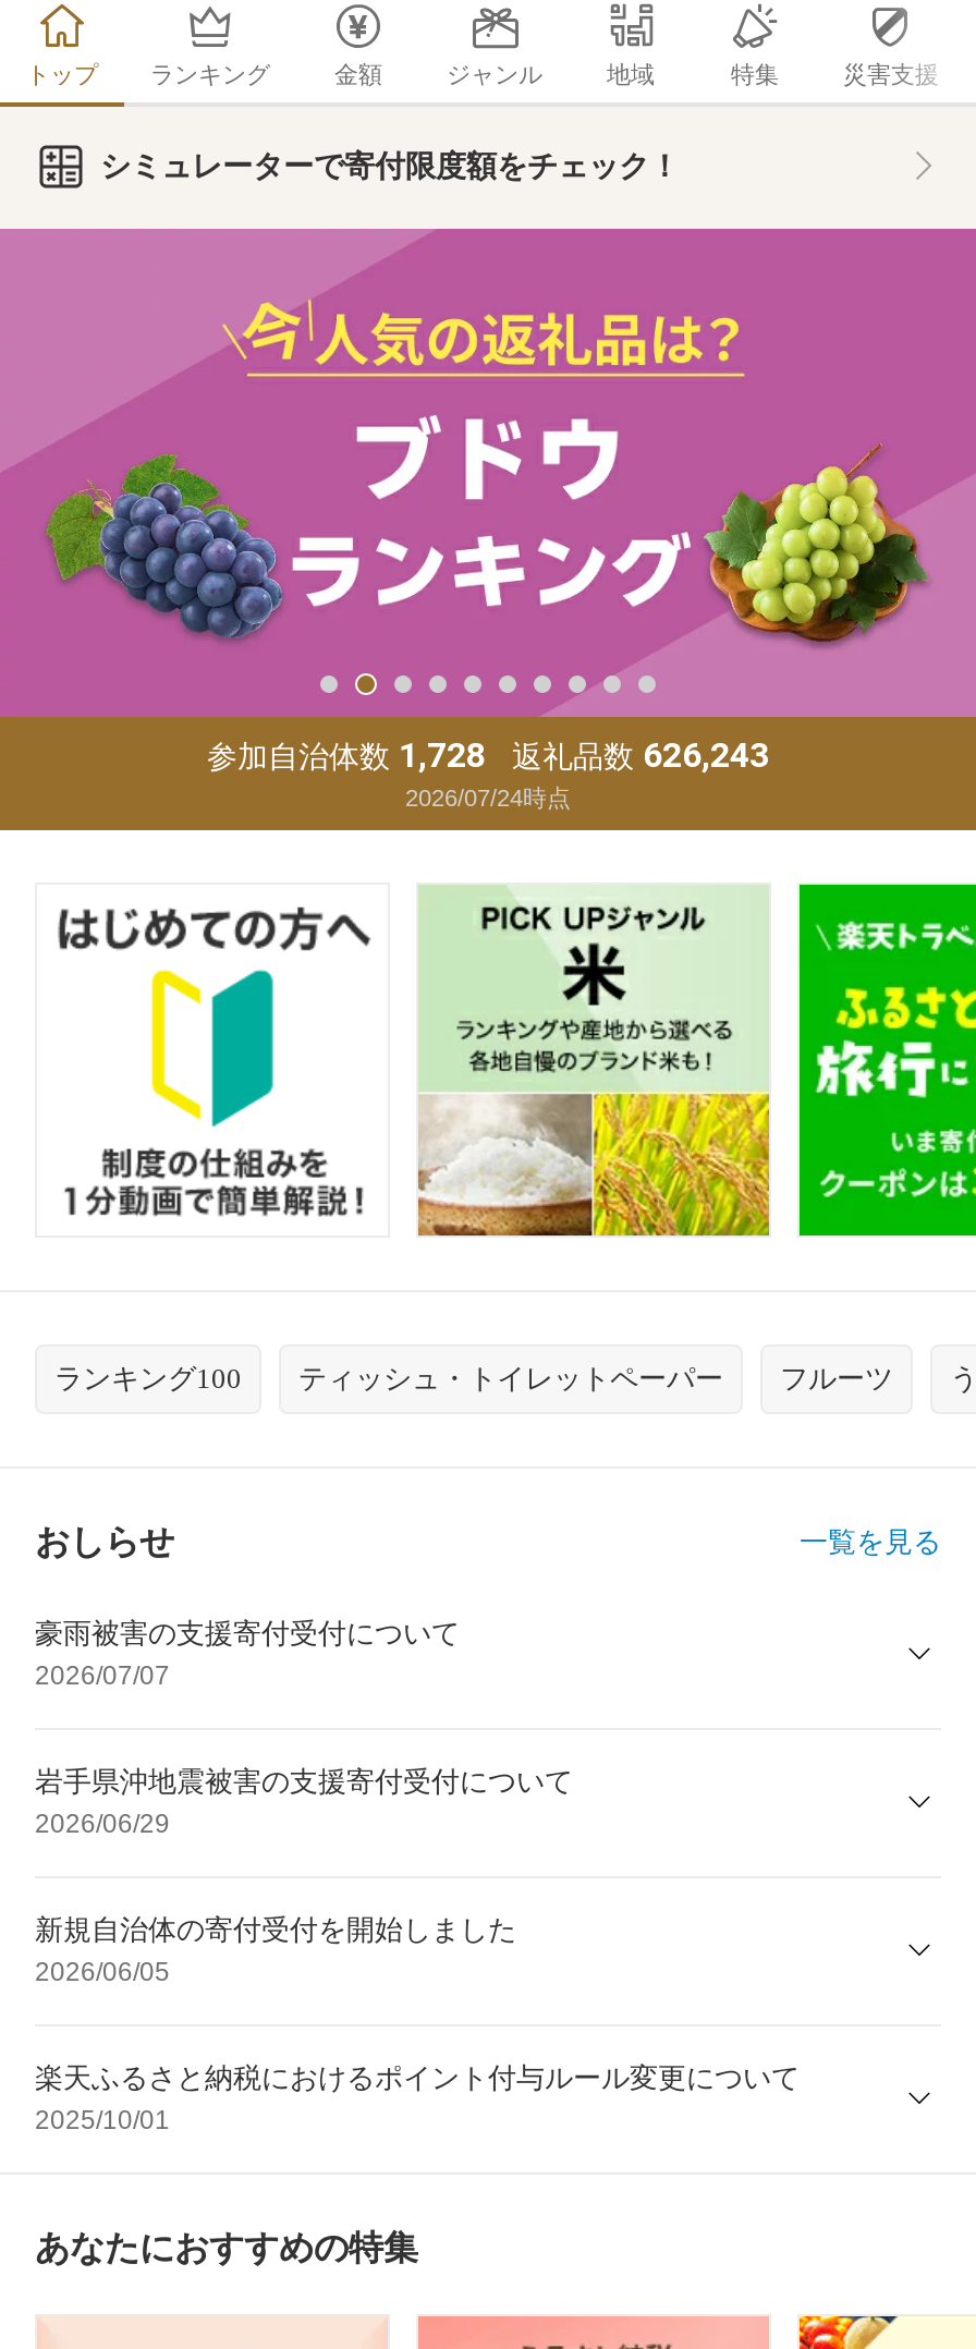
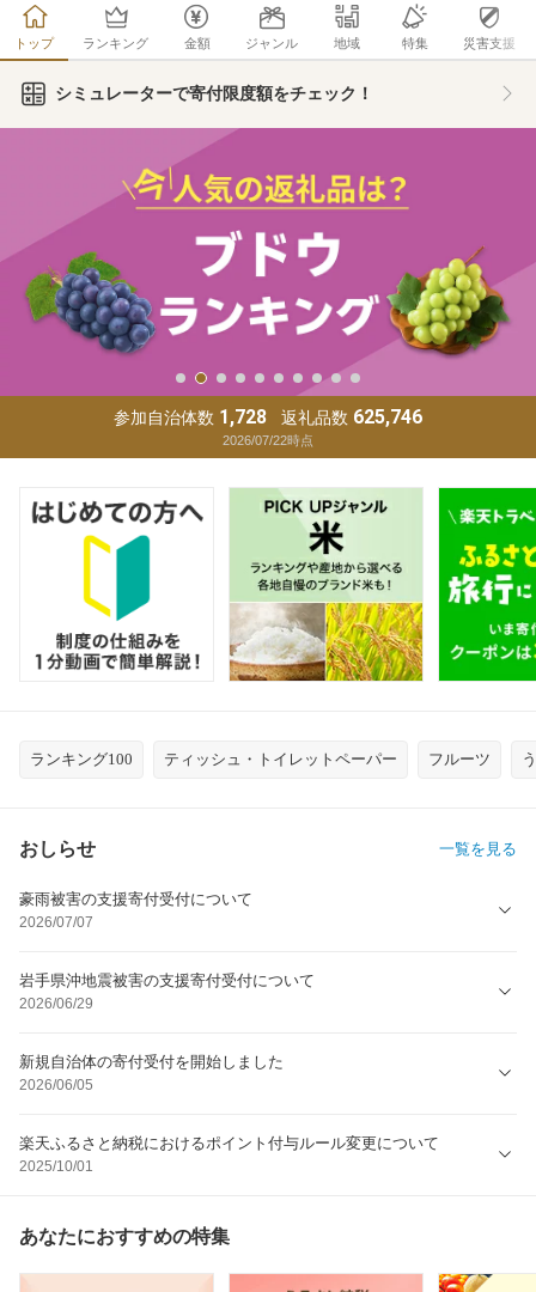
- 参加自治体数 1,728 返礼品数 626,243
+ 参加自治体数 1,728 返礼品数 625,746

- 2026/07/24時点
+ 2026/07/22時点
